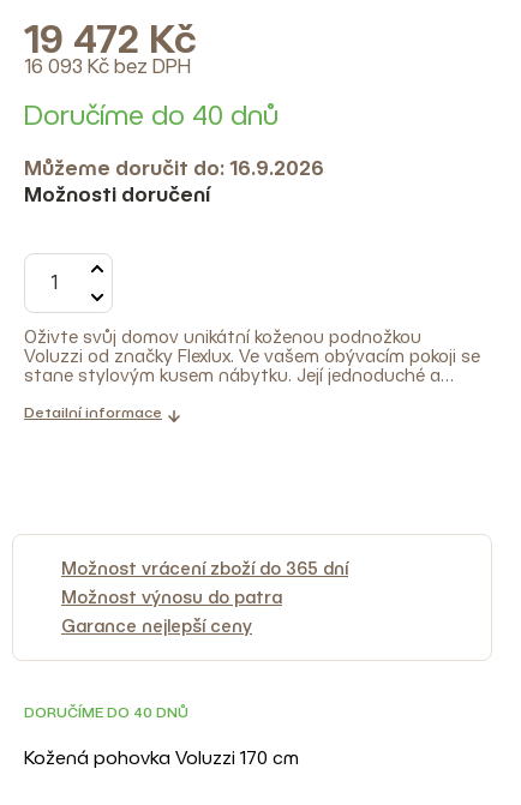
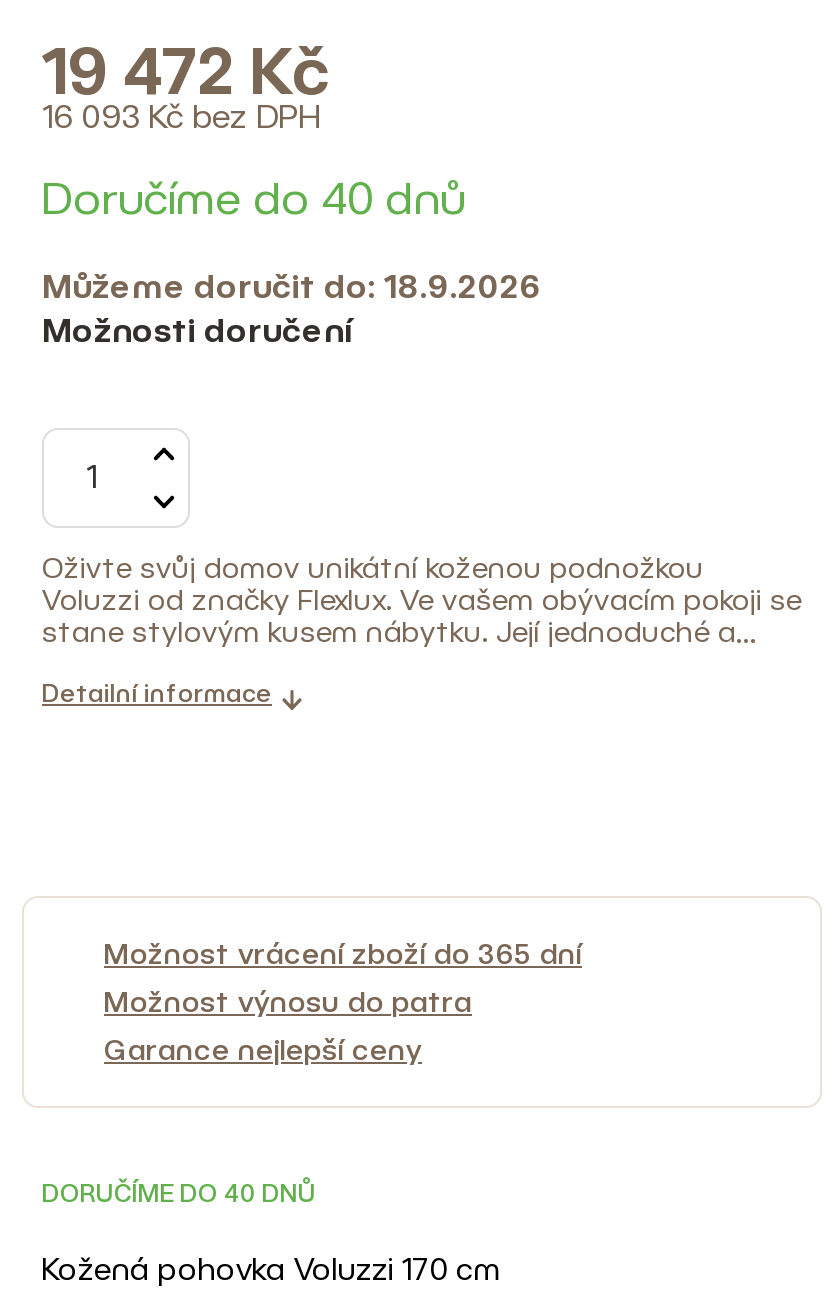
- Můžeme doručit do: 16.9.2026
+ Můžeme doručit do: 18.9.2026
